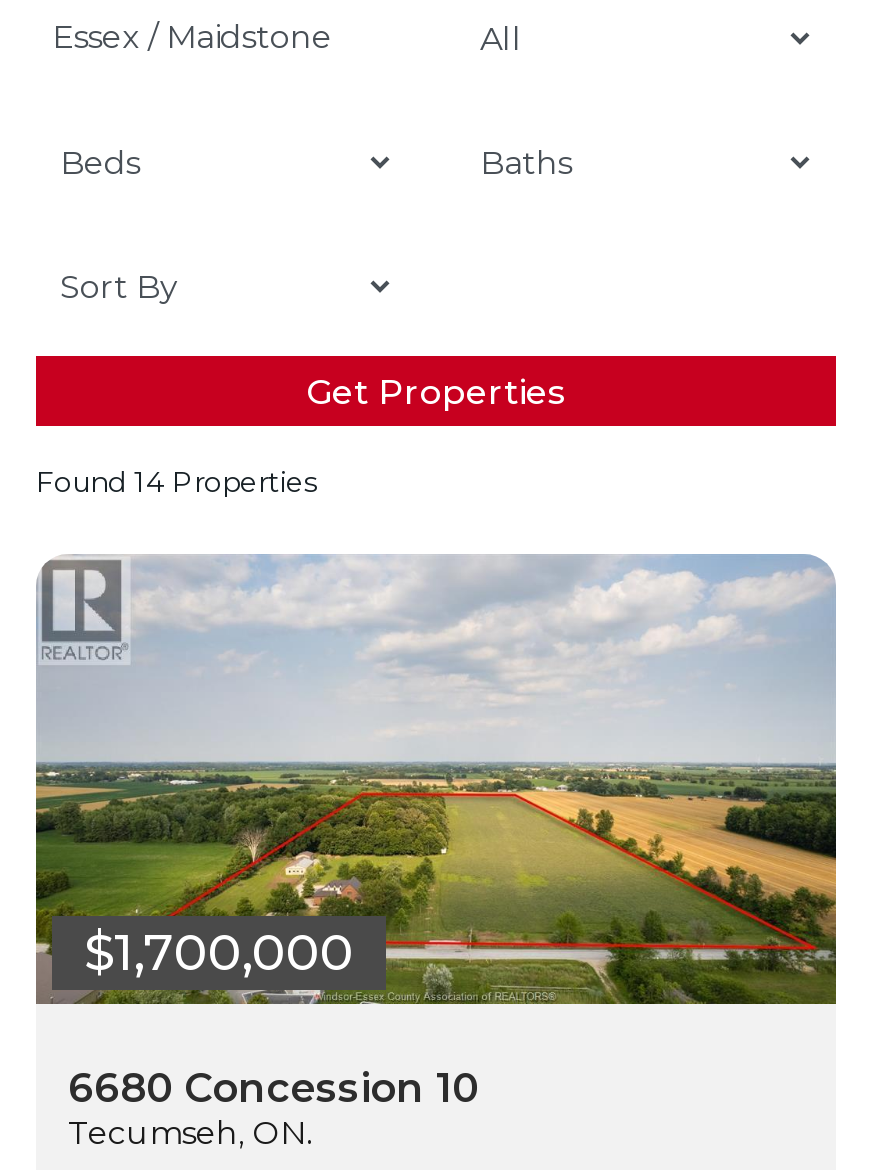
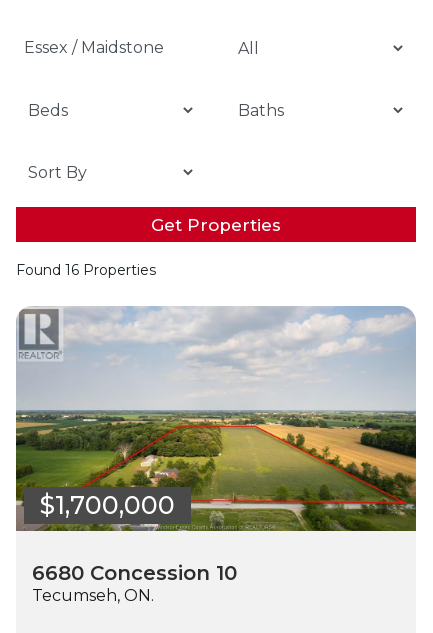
- Found 14 Properties
+ Found 16 Properties
